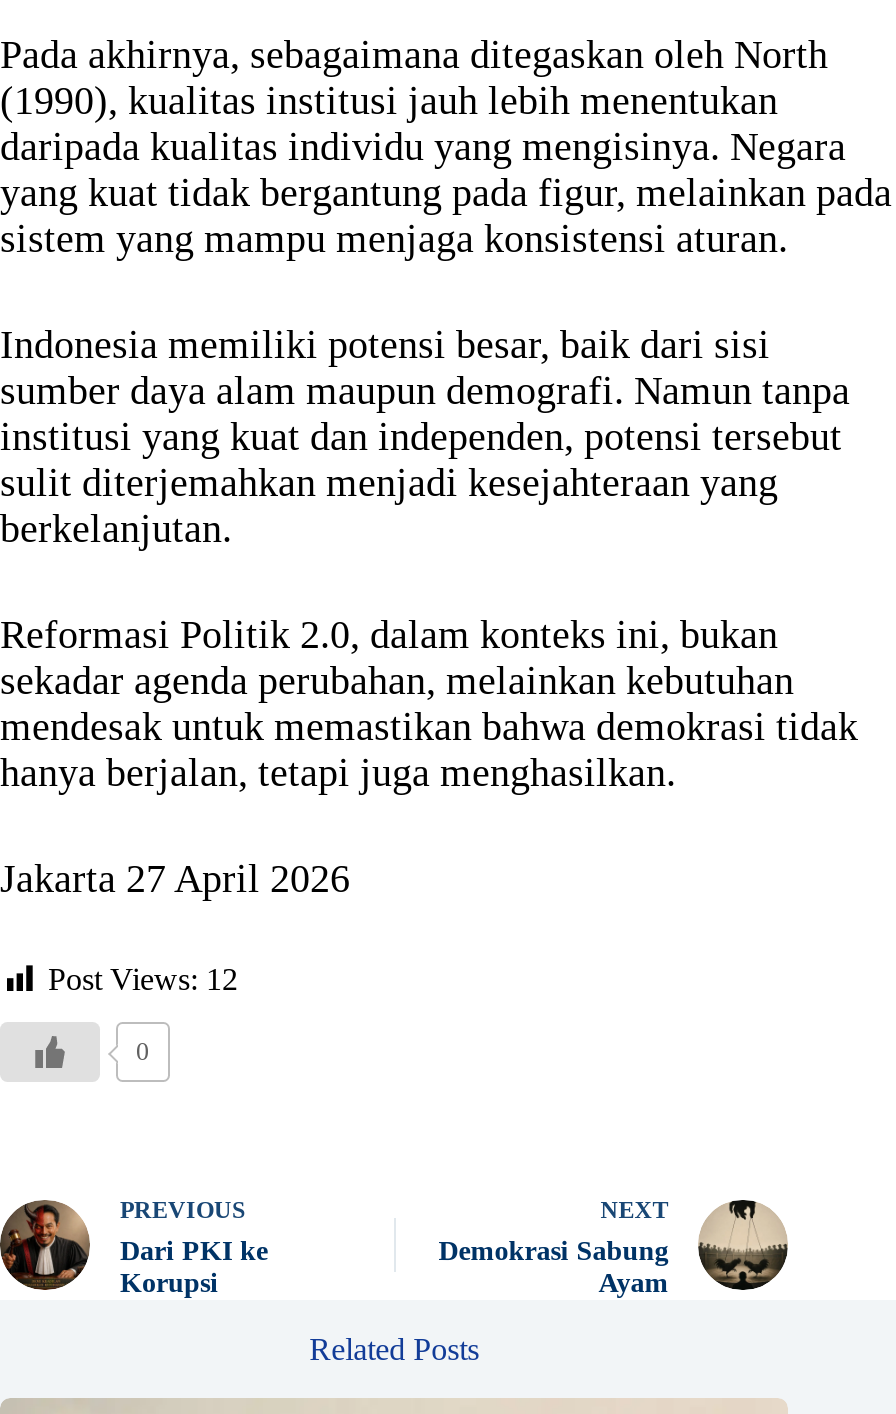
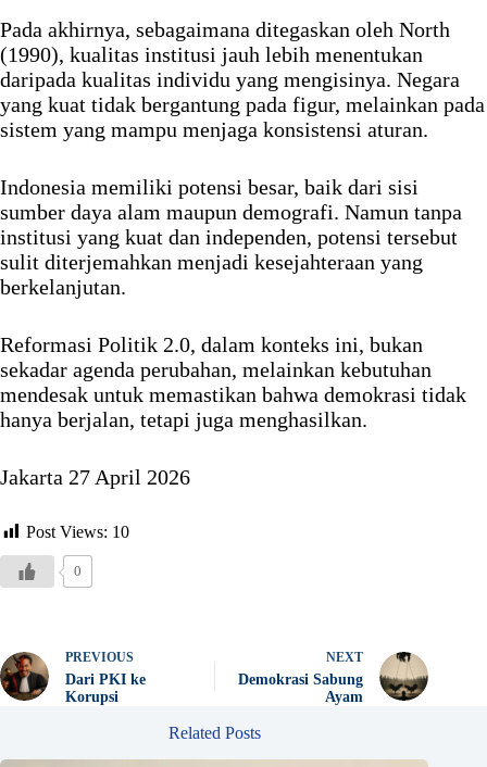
- Post Views: 12
+ Post Views: 10
